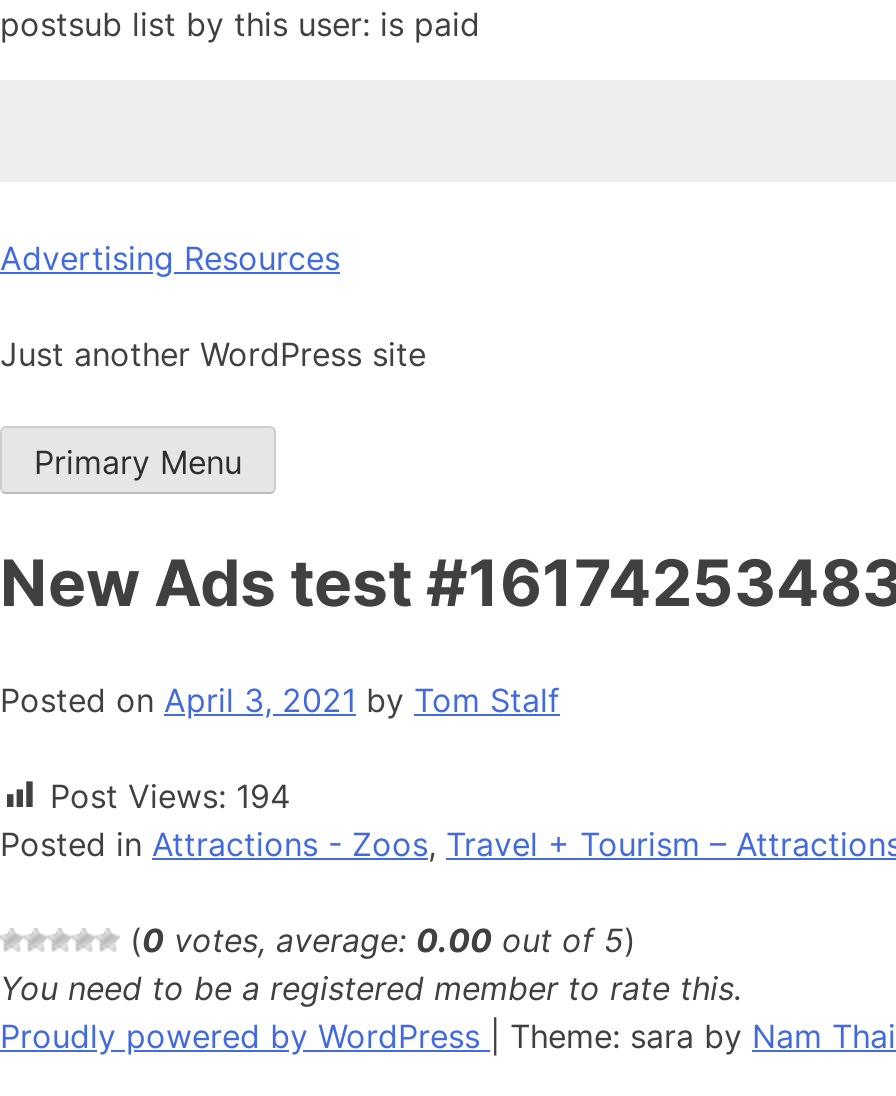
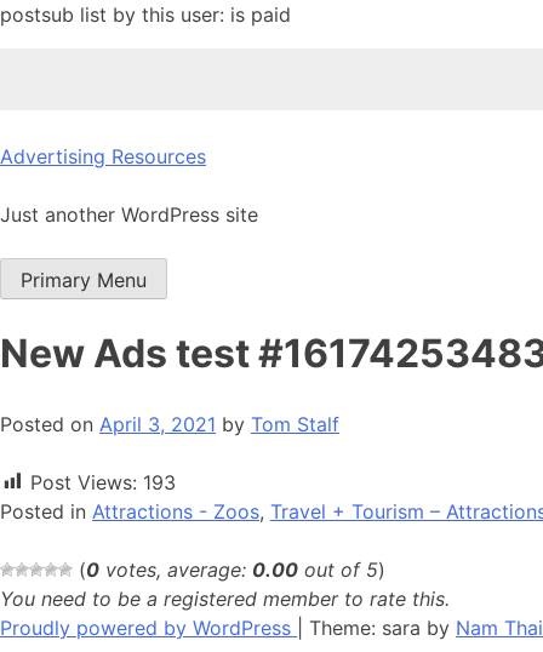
- Post Views: 194
+ Post Views: 193
